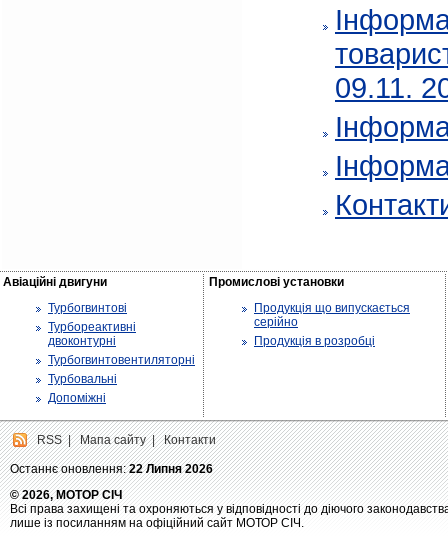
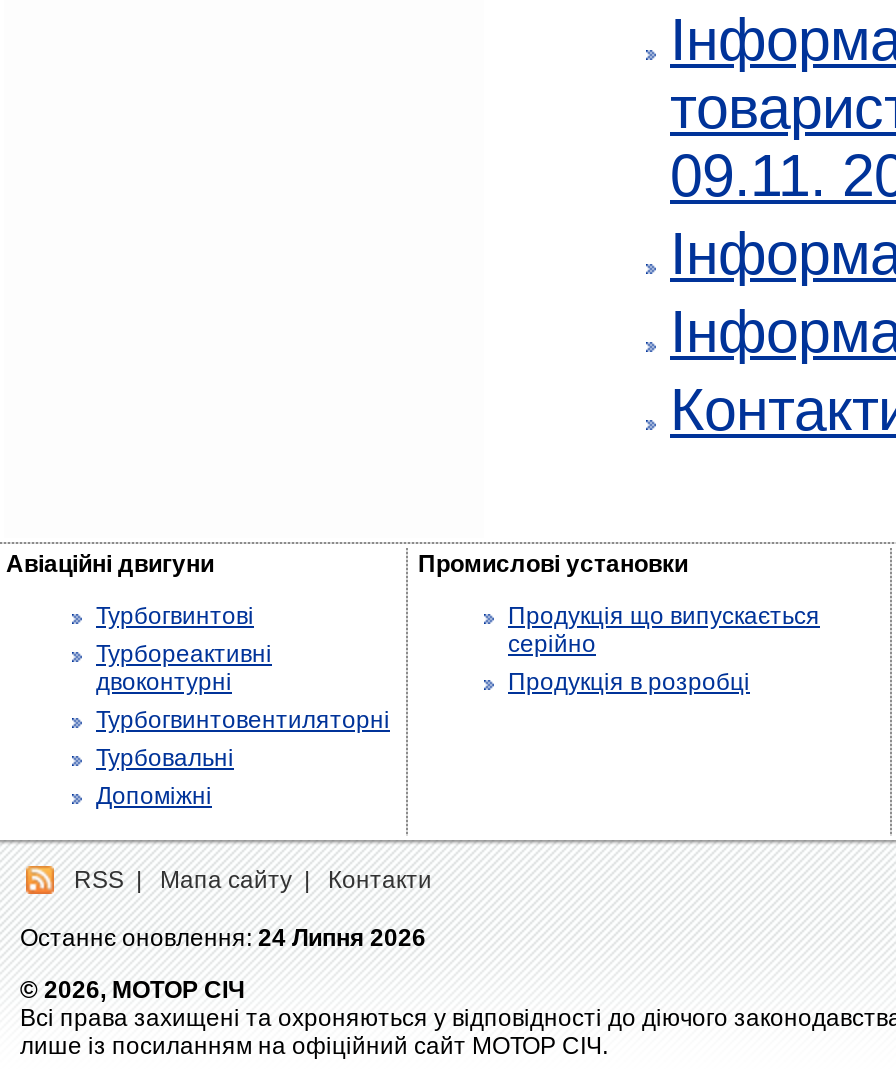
- Останнє оновлення: 22 Липня 2026
+ Останнє оновлення: 24 Липня 2026
